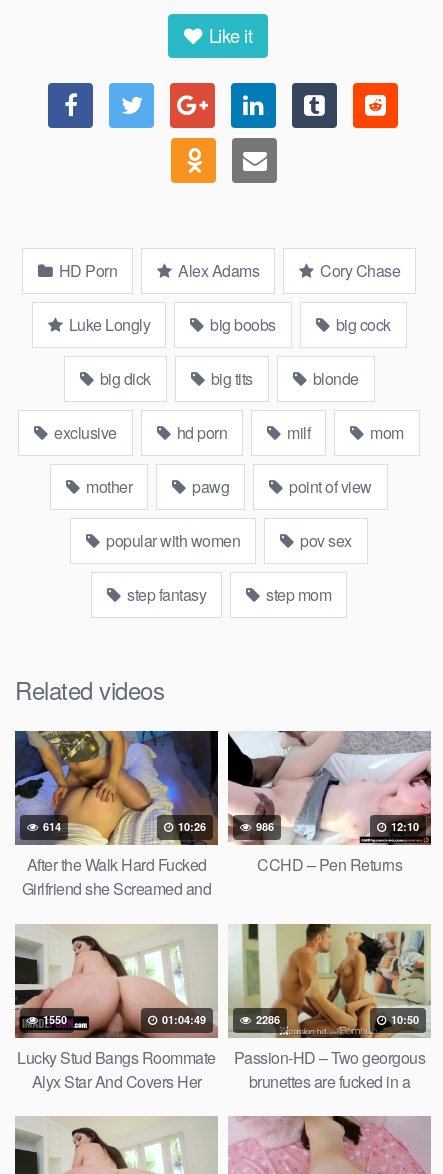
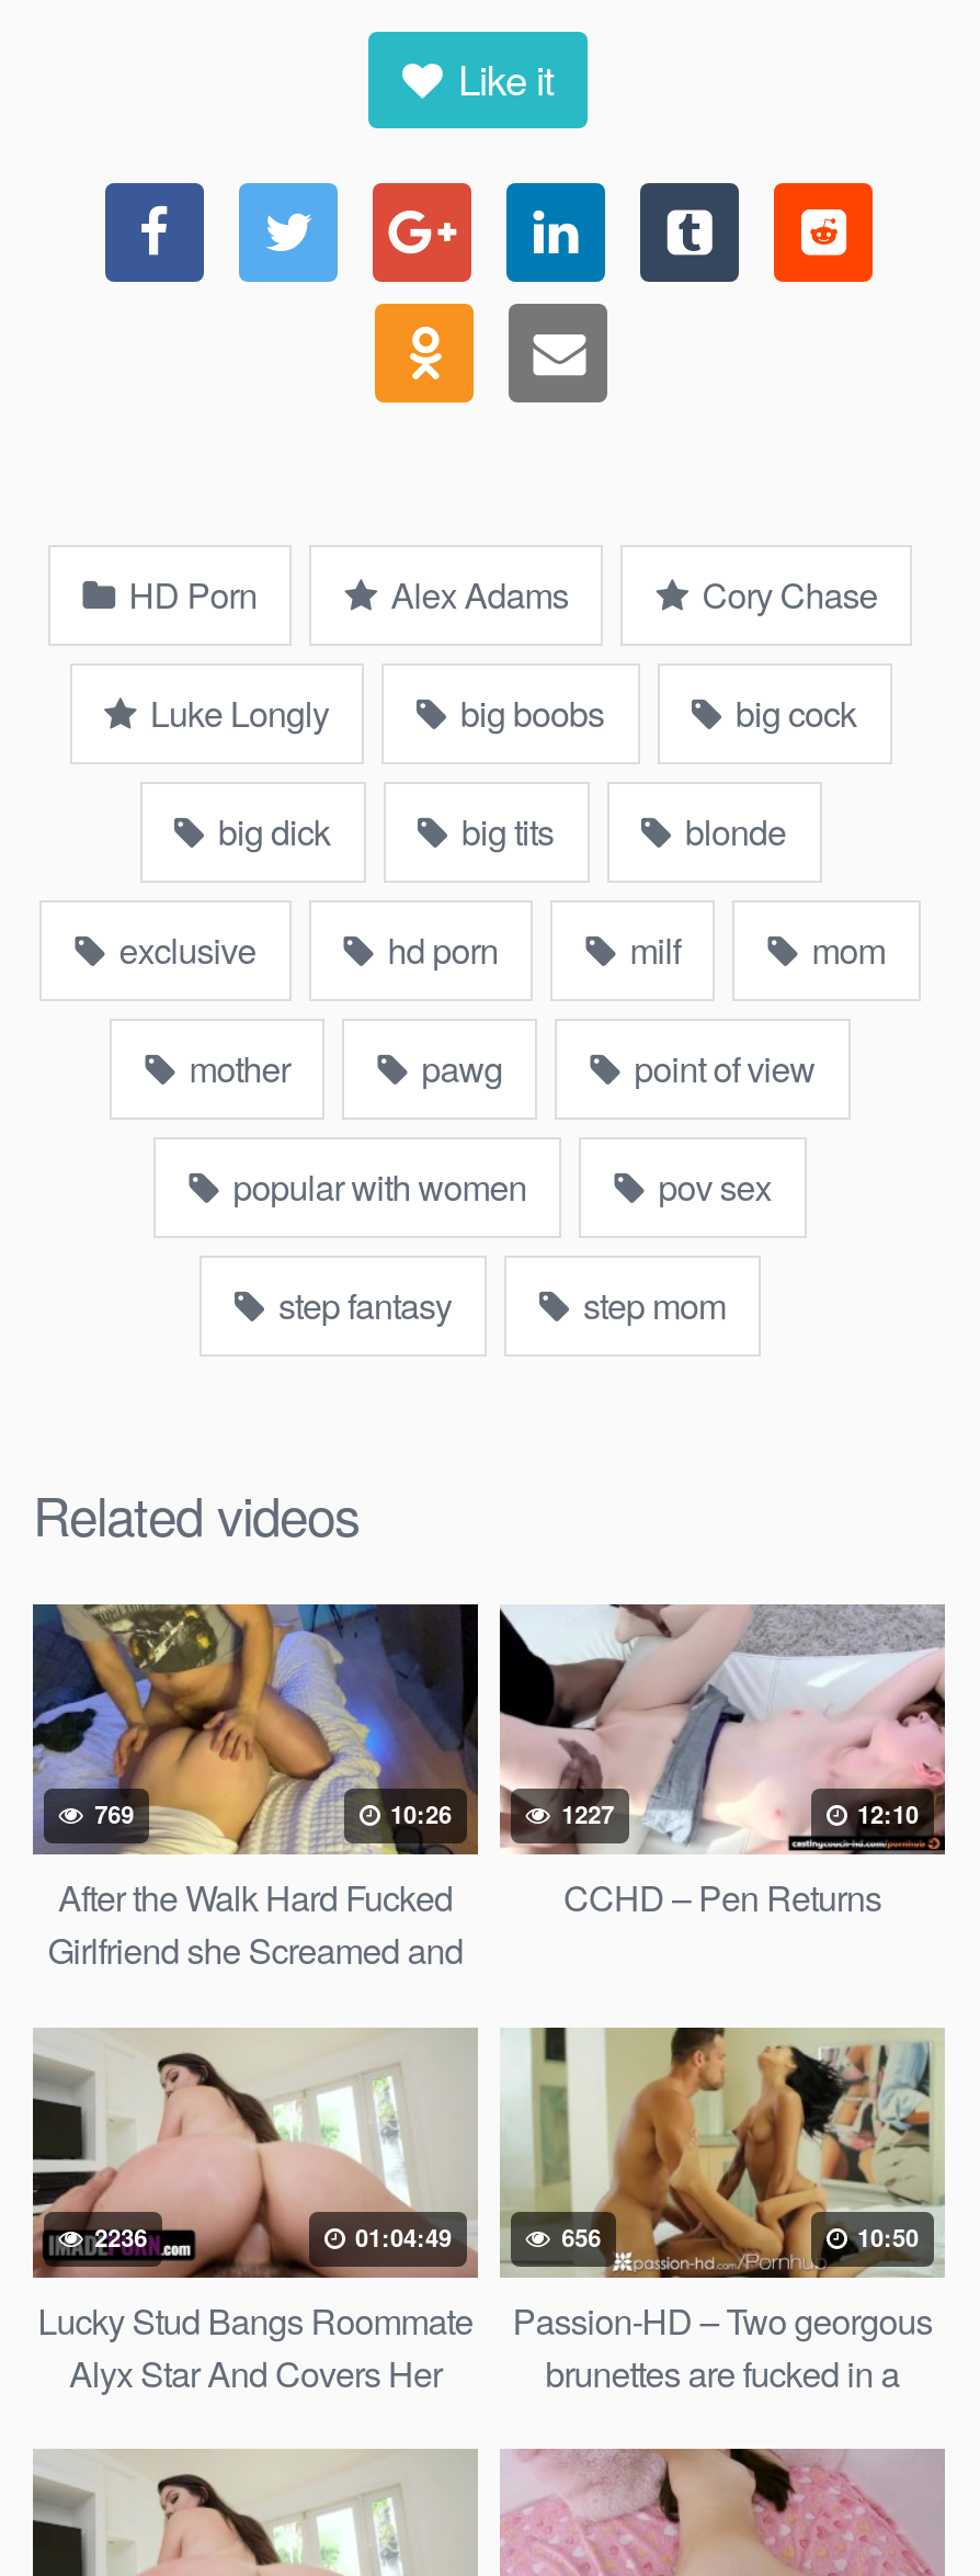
- 614
+ 769

- 986
+ 1227

- 1550
+ 2236

- 2286
+ 656
